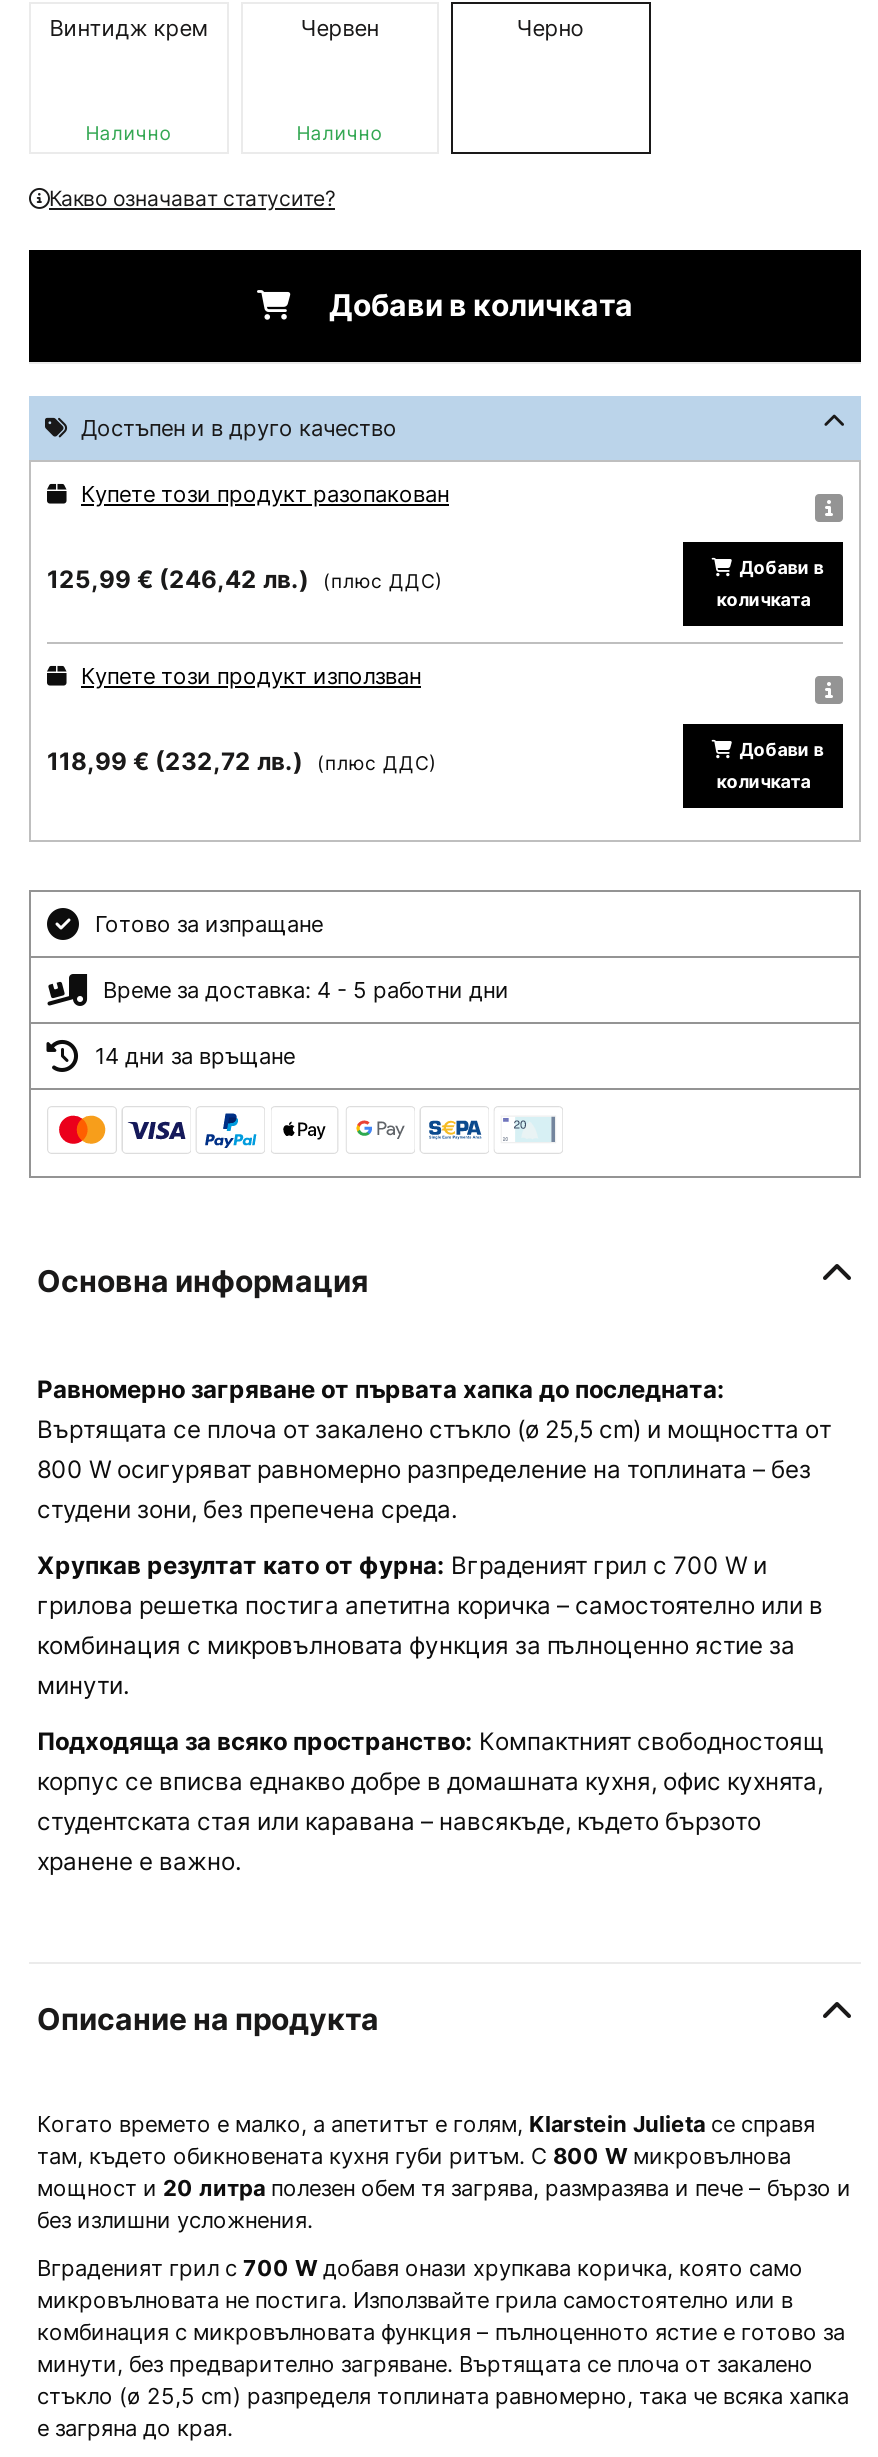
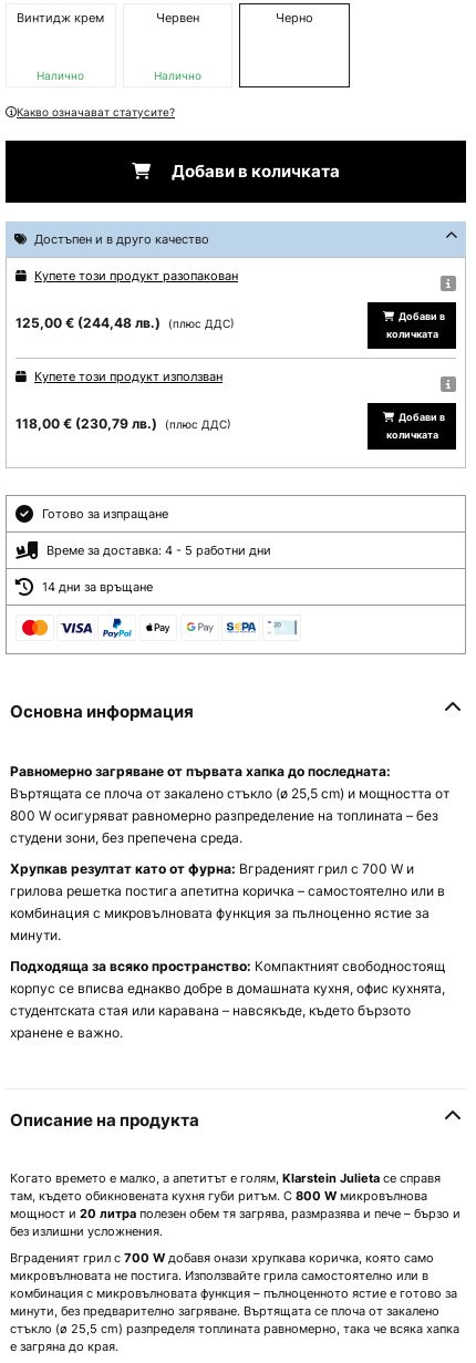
- 125,99 €(246,42 лв.) (плюс ДДС)
+ 125,00 €(244,48 лв.) (плюс ДДС)

- 118,99 €(232,72 лв.) (плюс ДДС)
+ 118,00 €(230,79 лв.) (плюс ДДС)
